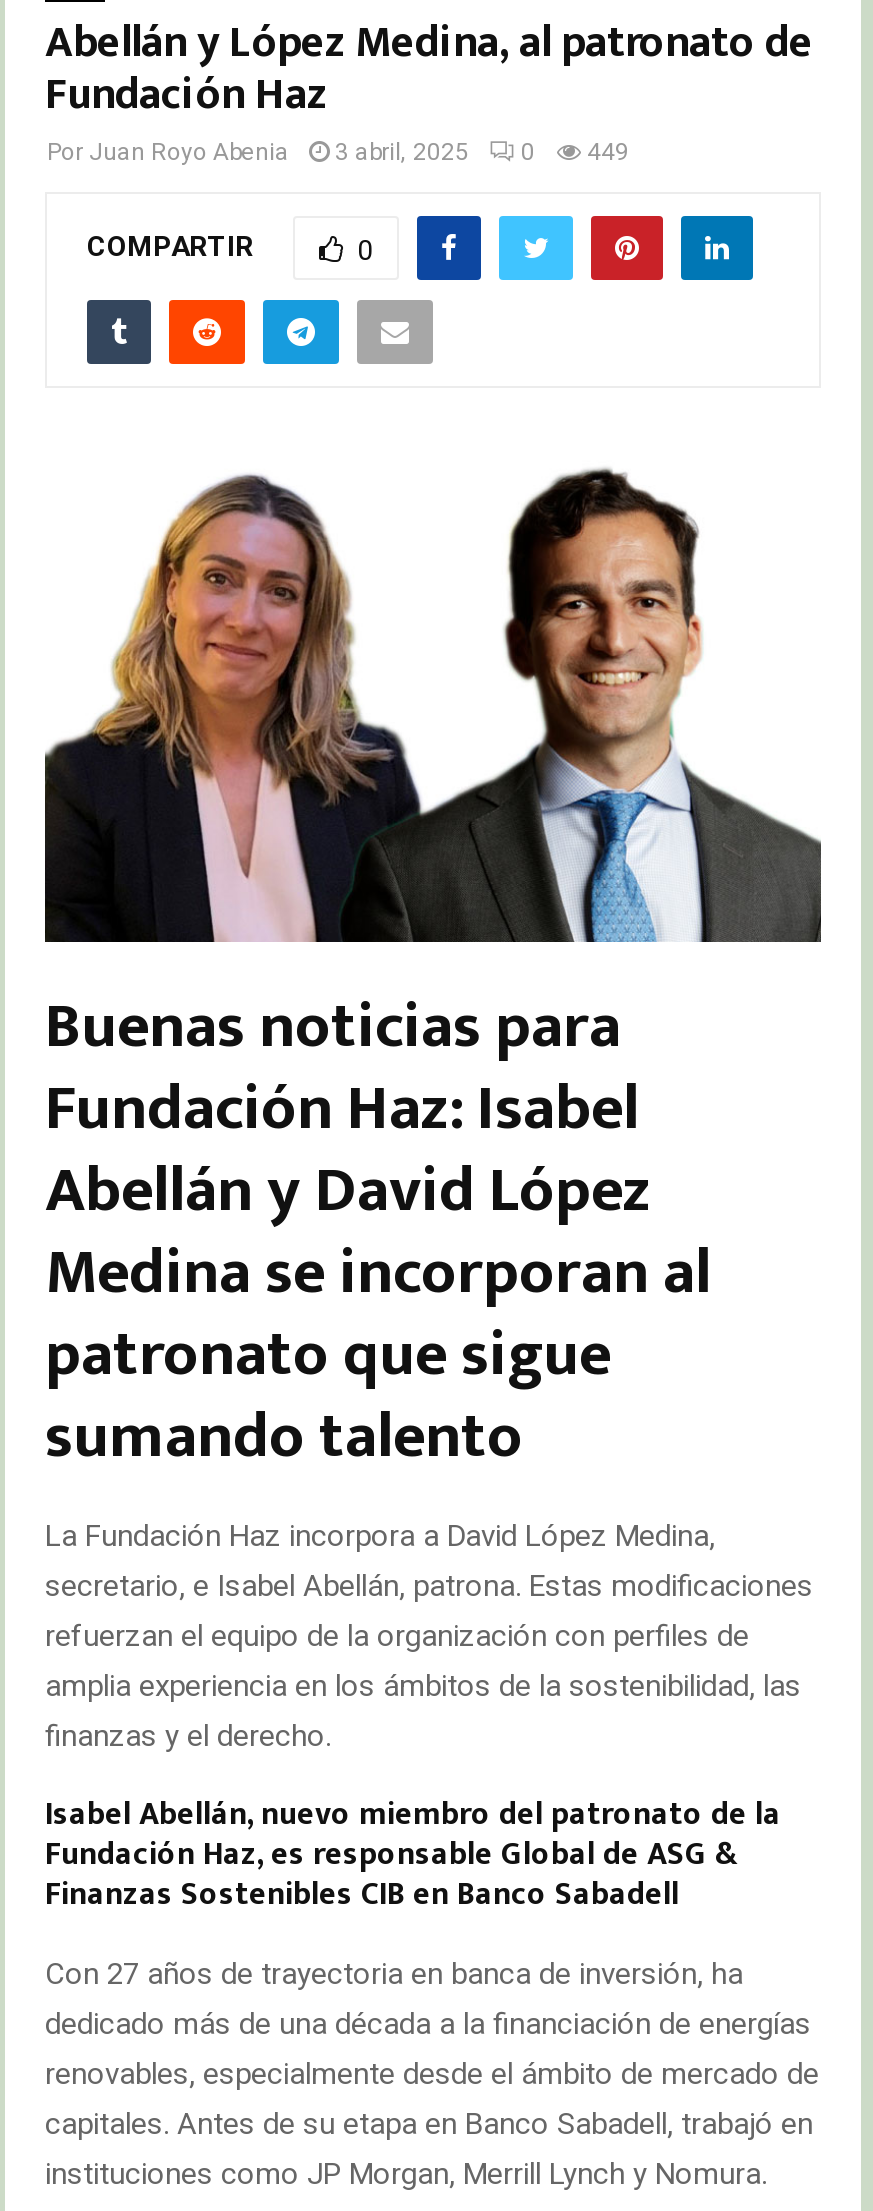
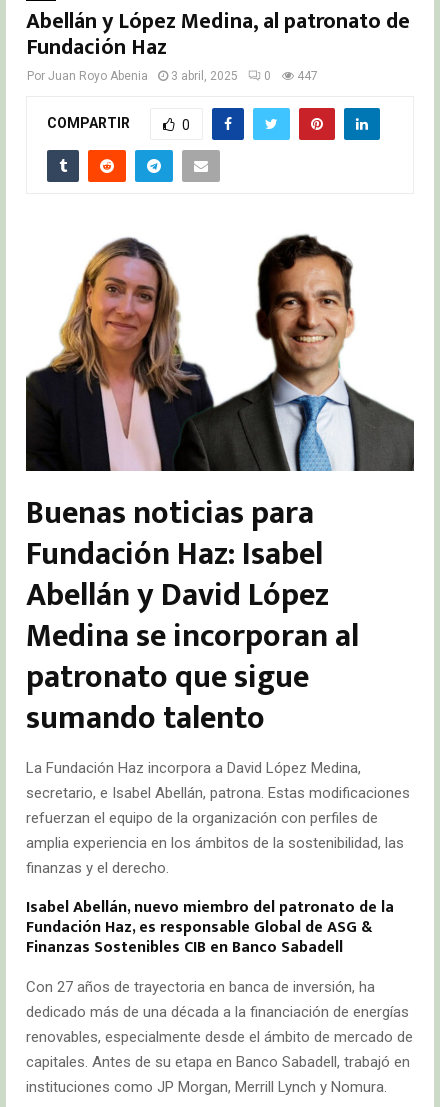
- Por Juan Royo Abenia 3 abril, 2025 0 449
+ Por Juan Royo Abenia 3 abril, 2025 0 447
